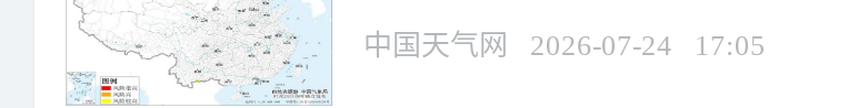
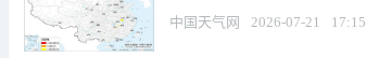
- 2026-07-24
- 17:05
+ 2026-07-21
+ 17:15
